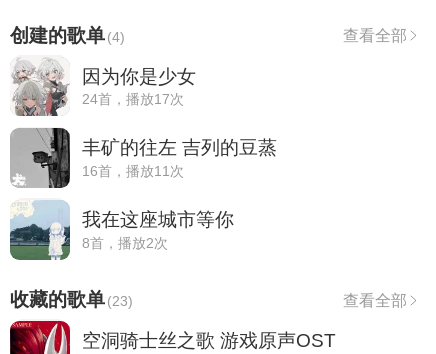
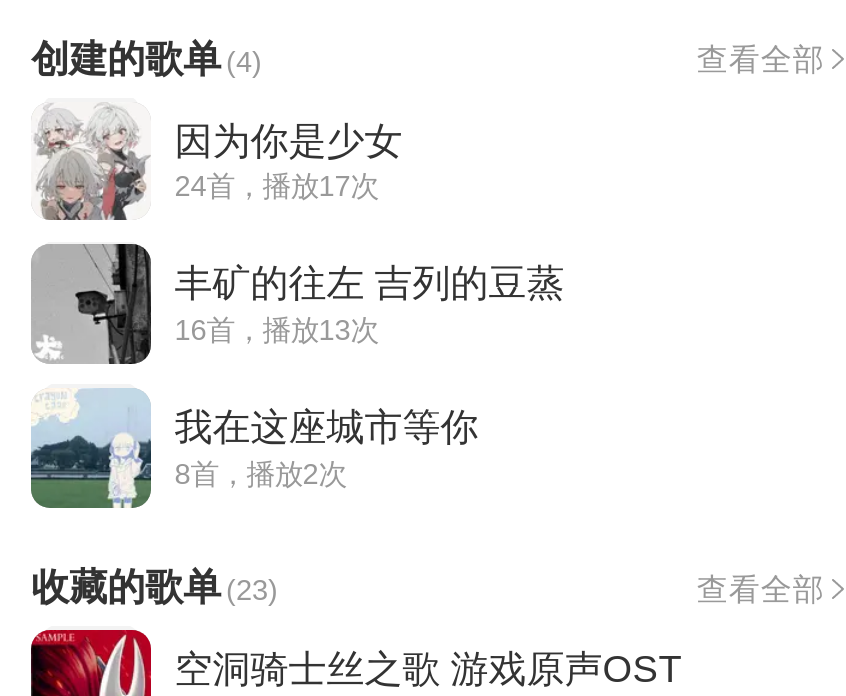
- 16首，播放11次
+ 16首，播放13次
